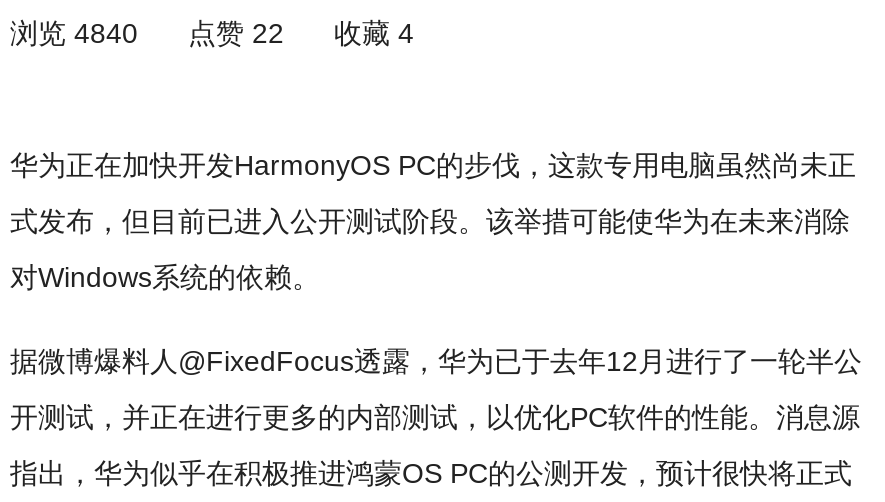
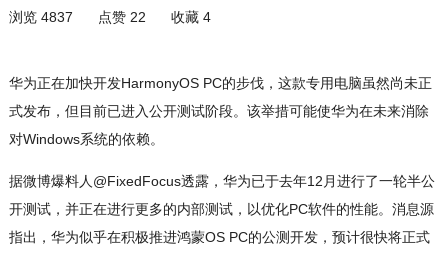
- 浏览 4840 点赞 22 收藏 4
+ 浏览 4837 点赞 22 收藏 4
